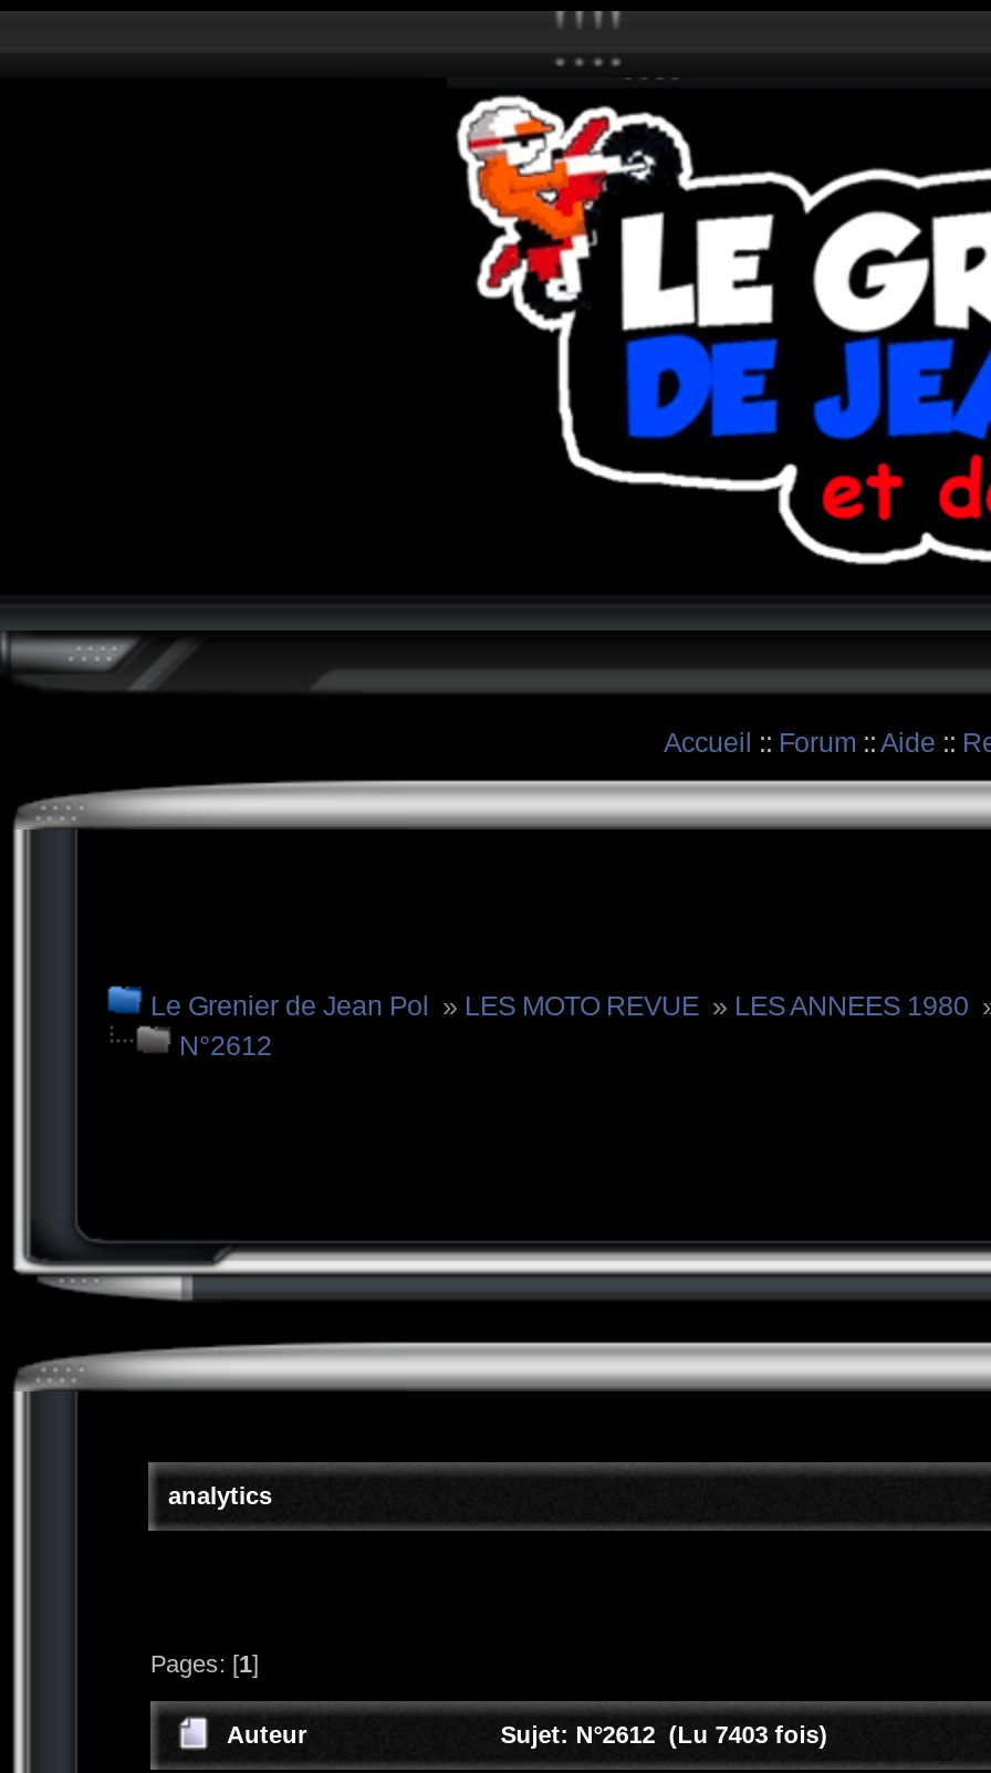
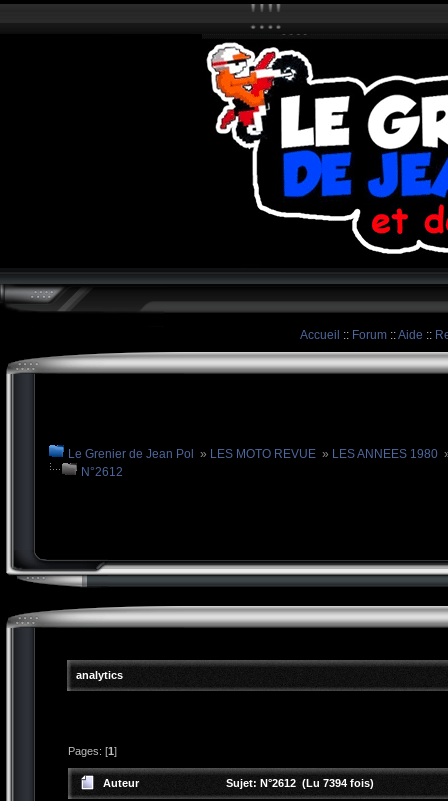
- Sujet: N°2612 (Lu 7403 fois)
+ Sujet: N°2612 (Lu 7394 fois)
